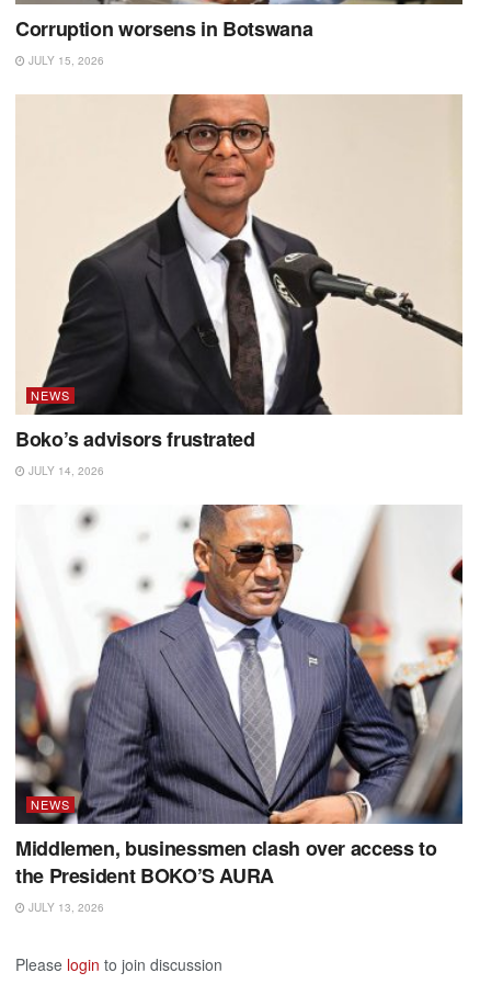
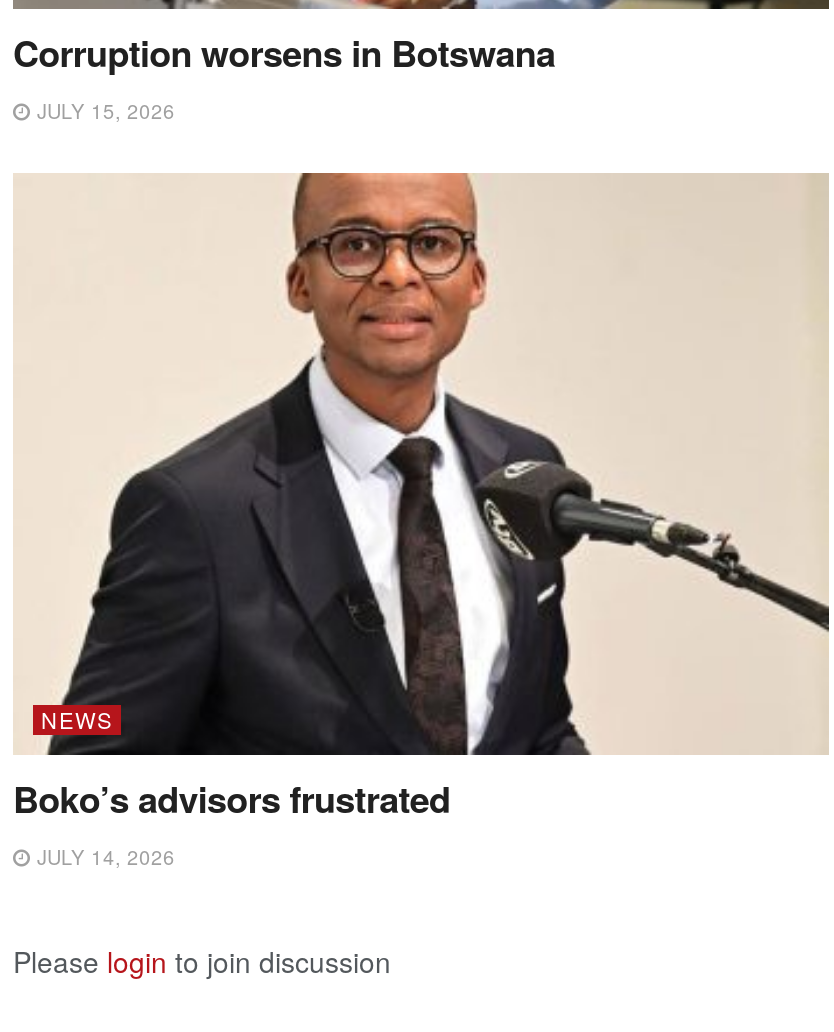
- [image]
- NEWS
- Middlemen, businessmen clash over access to
- the President BOKO’S AURA
- JULY 13, 2026
